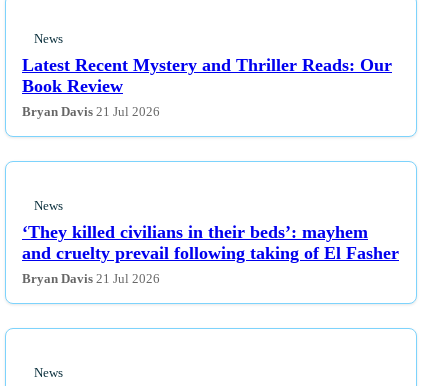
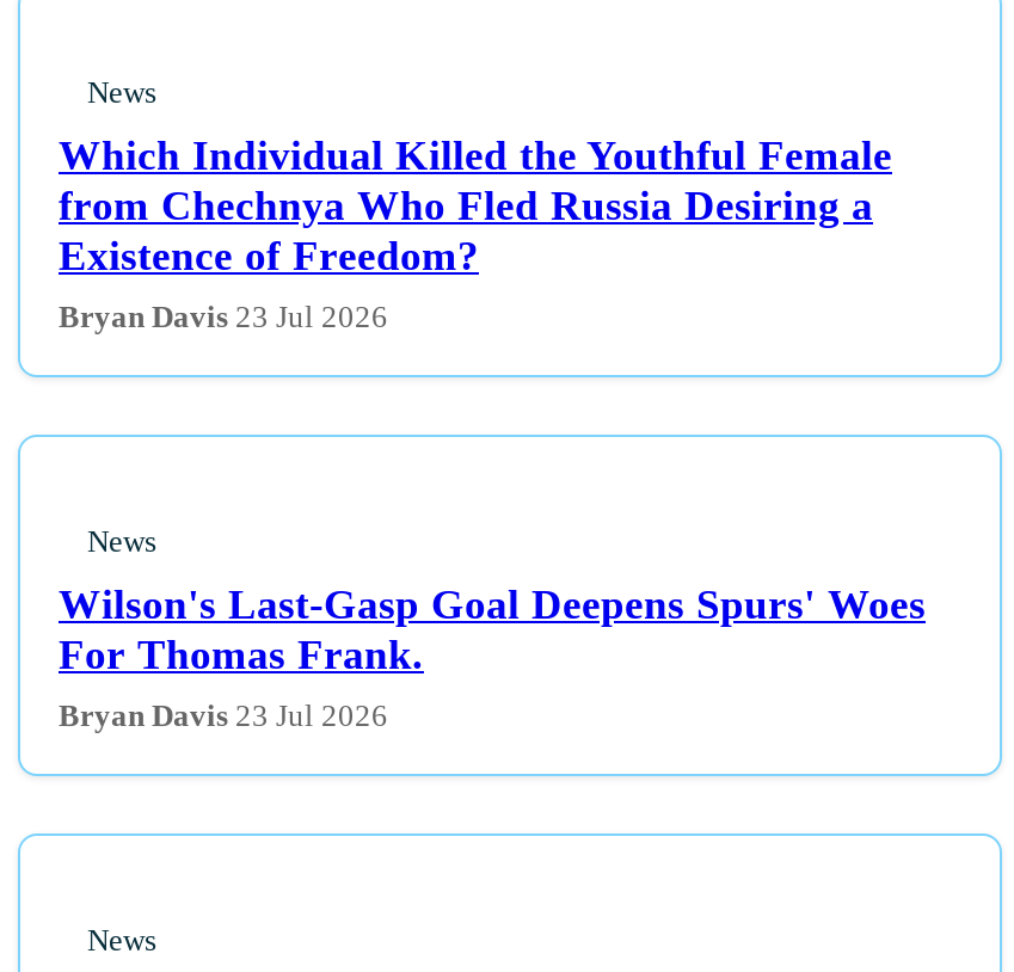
- Latest Recent Mystery and Thriller Reads: Our
- Book Review
- Bryan Davis 21 Jul 2026
+ Which Individual Killed the Youthful Female
+ from Chechnya Who Fled Russia Desiring a
+ Existence of Freedom?
+ Bryan Davis 23 Jul 2026

- ‘They killed civilians in their beds’: mayhem
- and cruelty prevail following taking of El Fasher
- Bryan Davis 21 Jul 2026
+ Wilson's Last-Gasp Goal Deepens Spurs' Woes
+ For Thomas Frank.
+ Bryan Davis 23 Jul 2026
